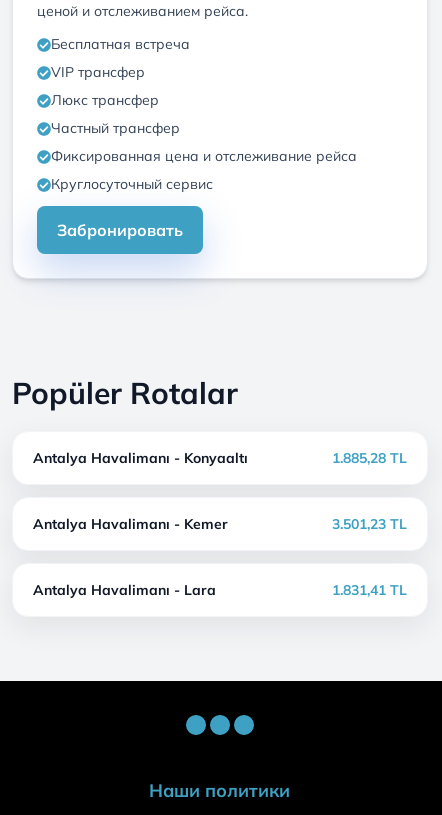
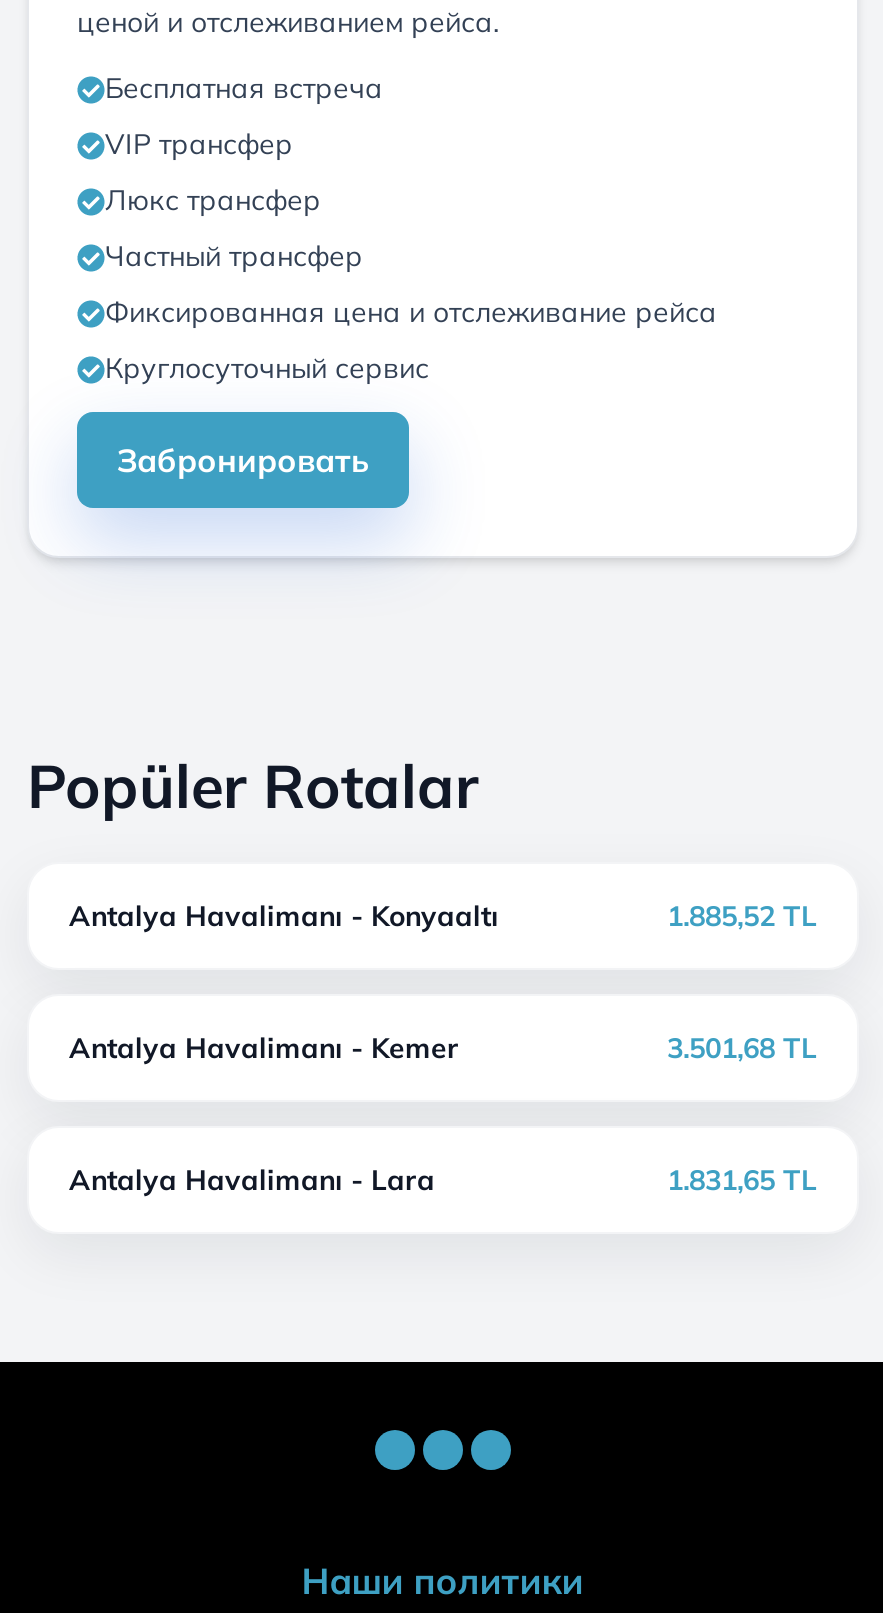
- 1.885,28 TL
+ 1.885,52 TL

- 3.501,23 TL
+ 3.501,68 TL

- 1.831,41 TL
+ 1.831,65 TL
